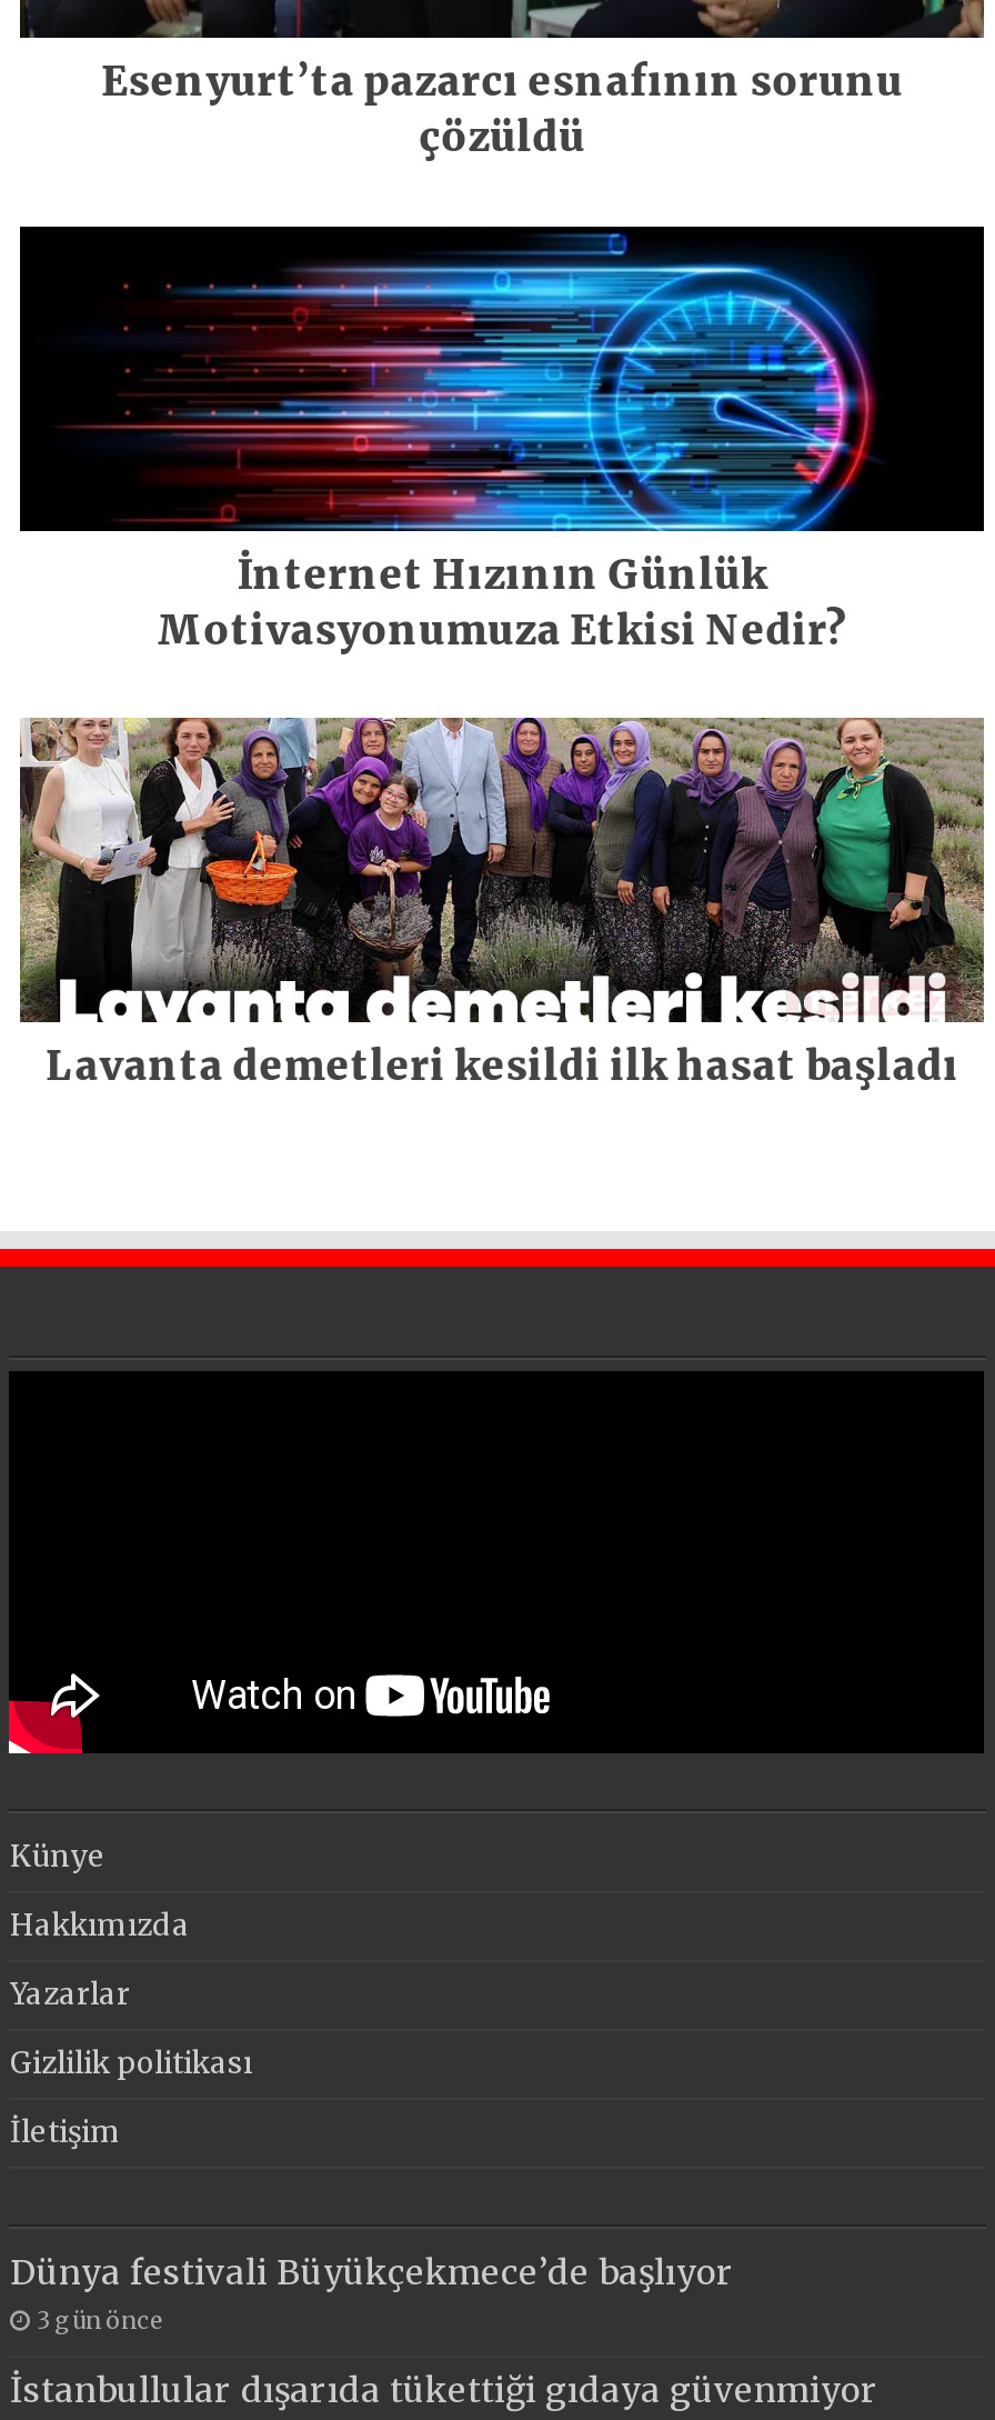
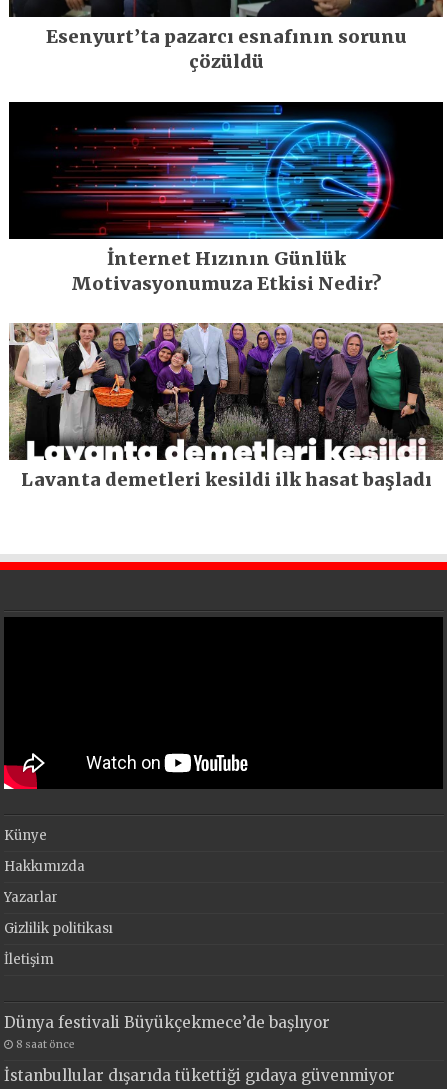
- 3 gün önce
+ 8 saat önce
